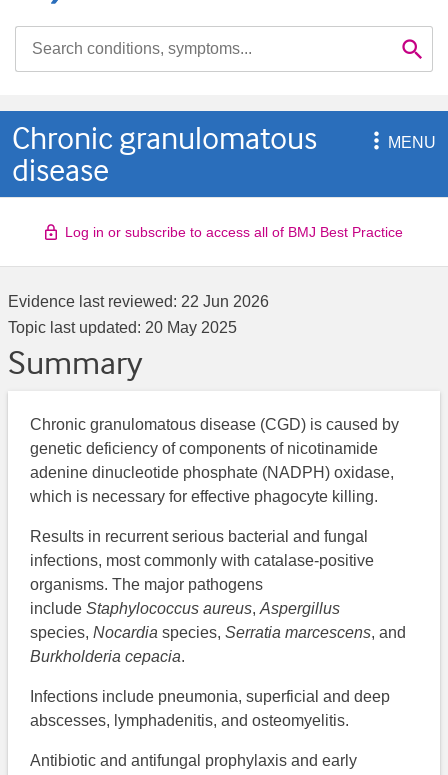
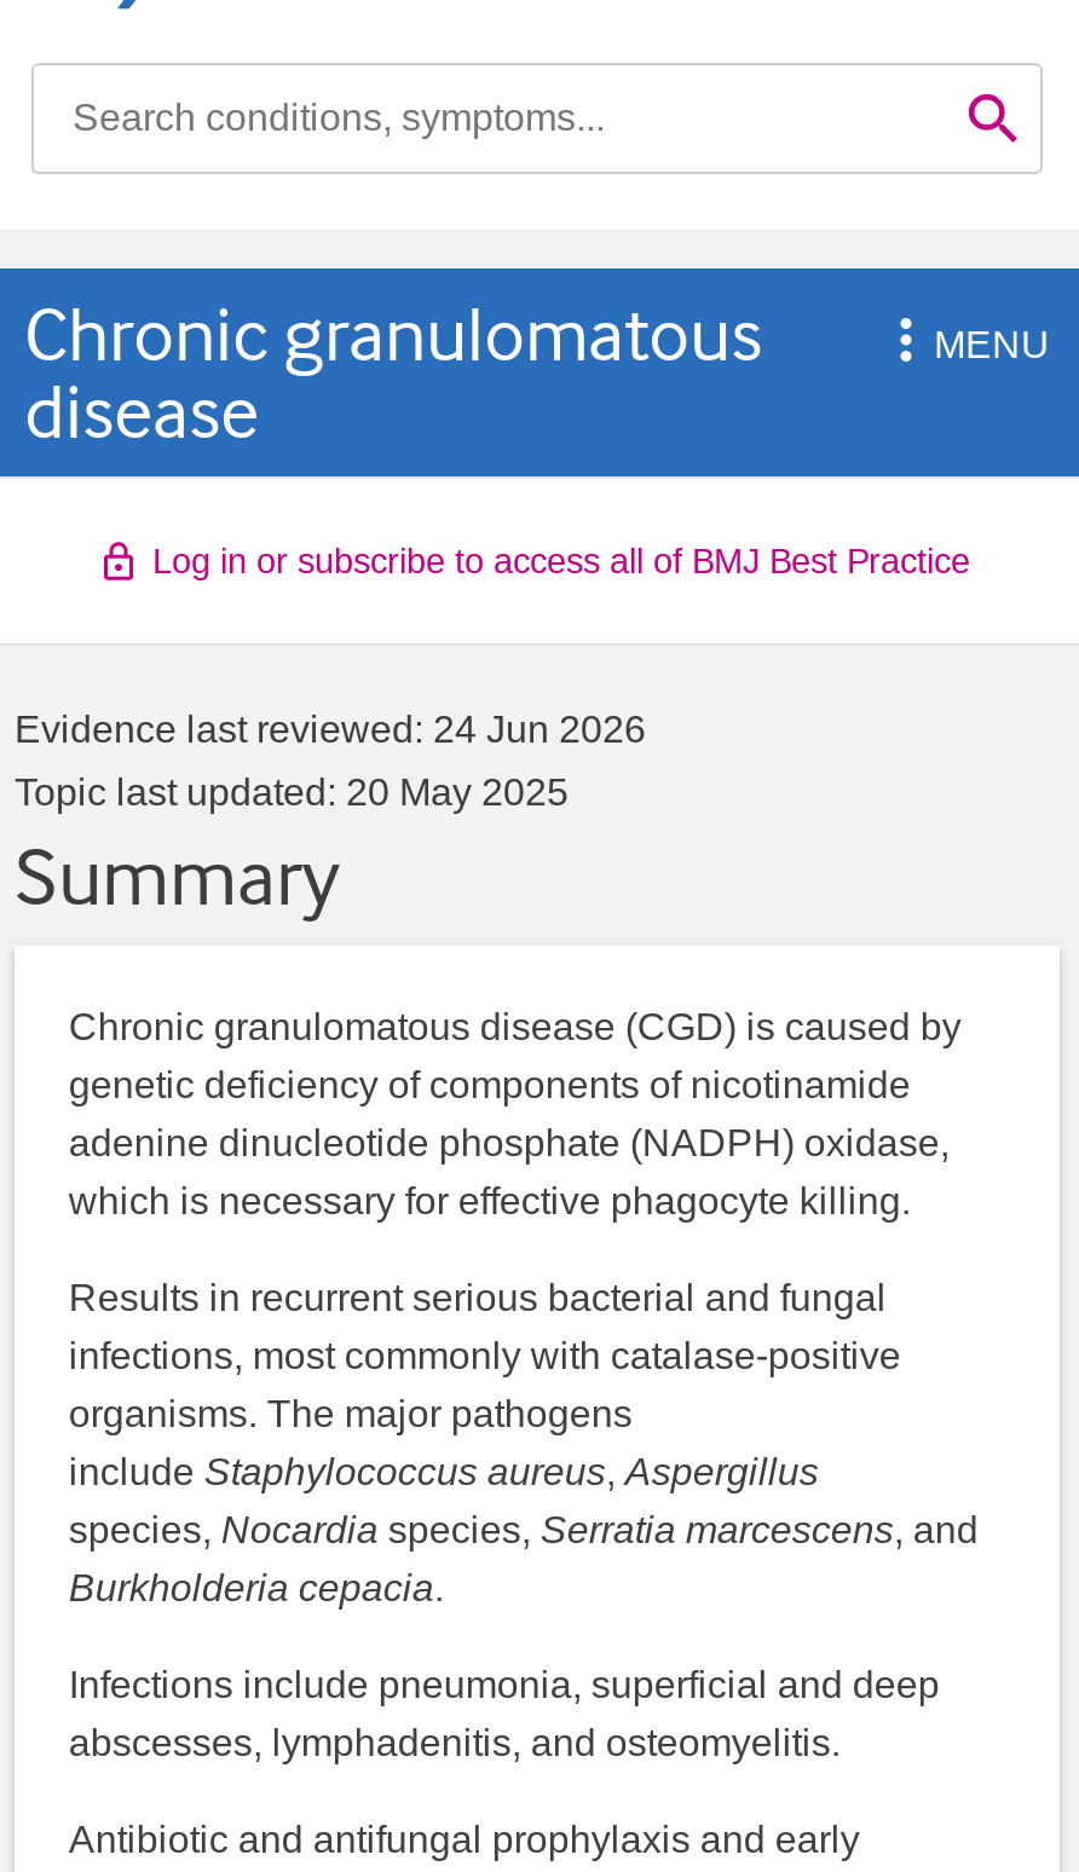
- Evidence last reviewed: 22 Jun 2026
+ Evidence last reviewed: 24 Jun 2026
